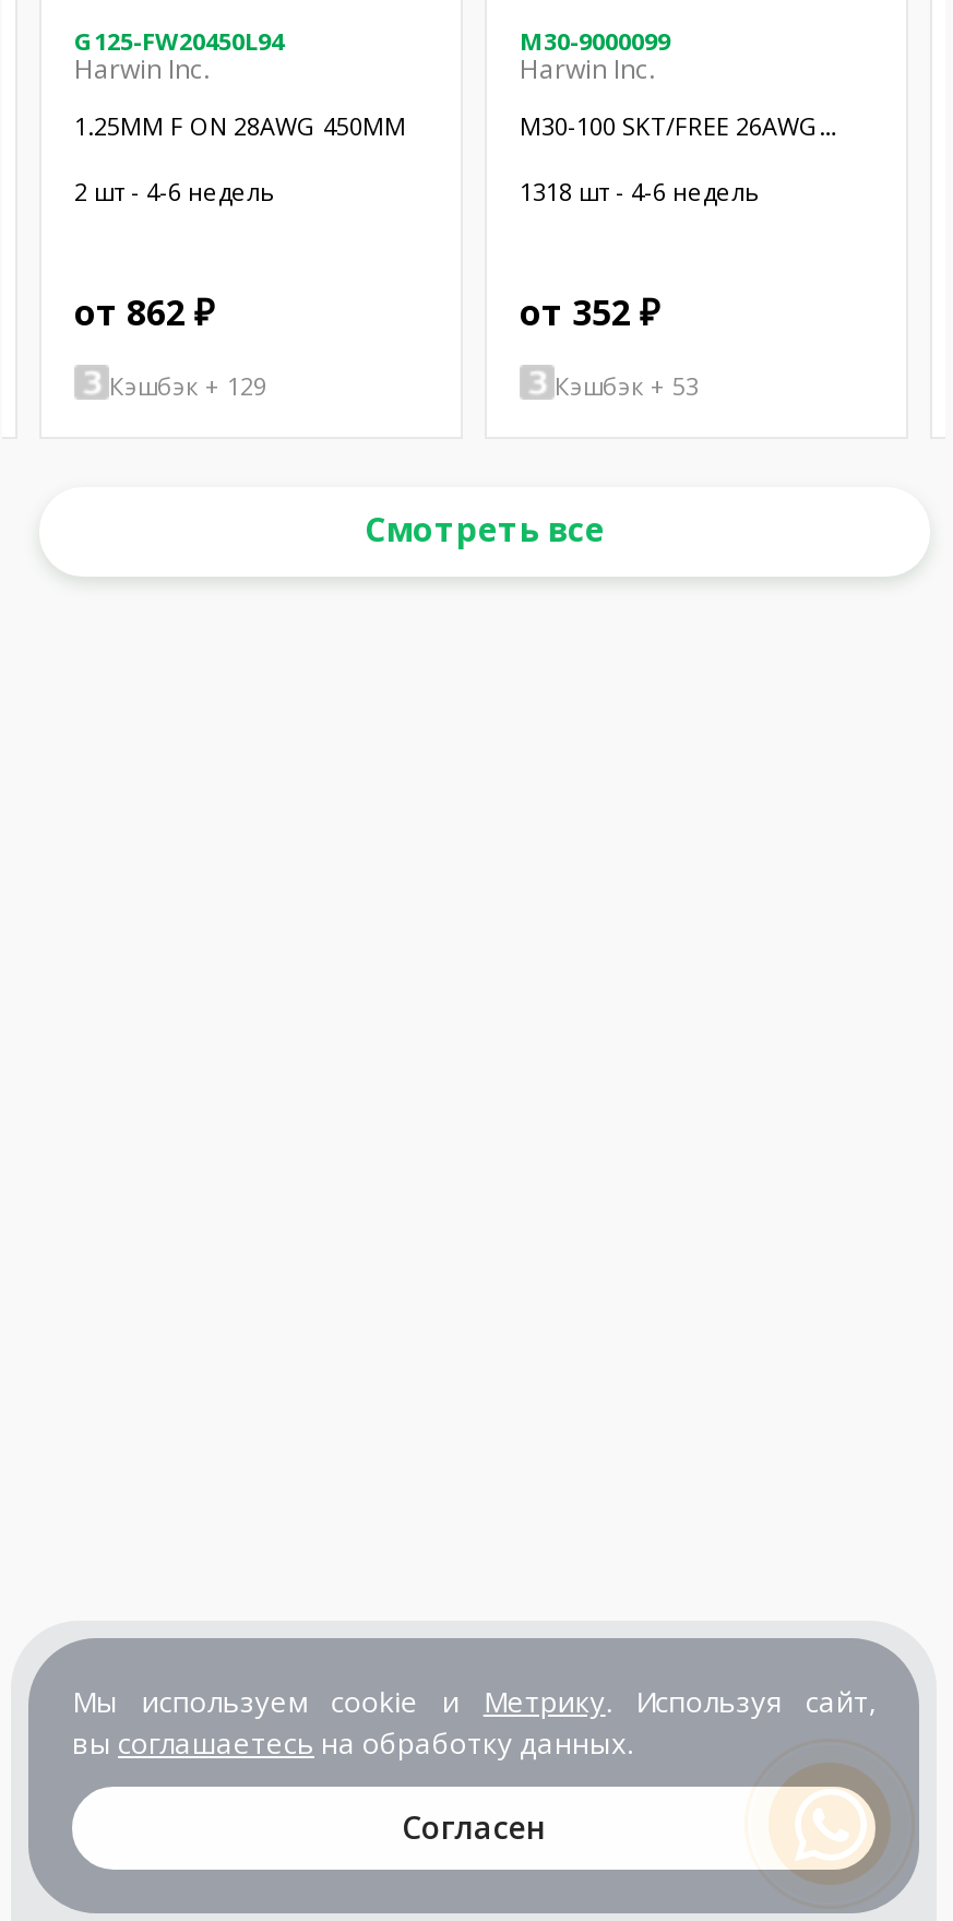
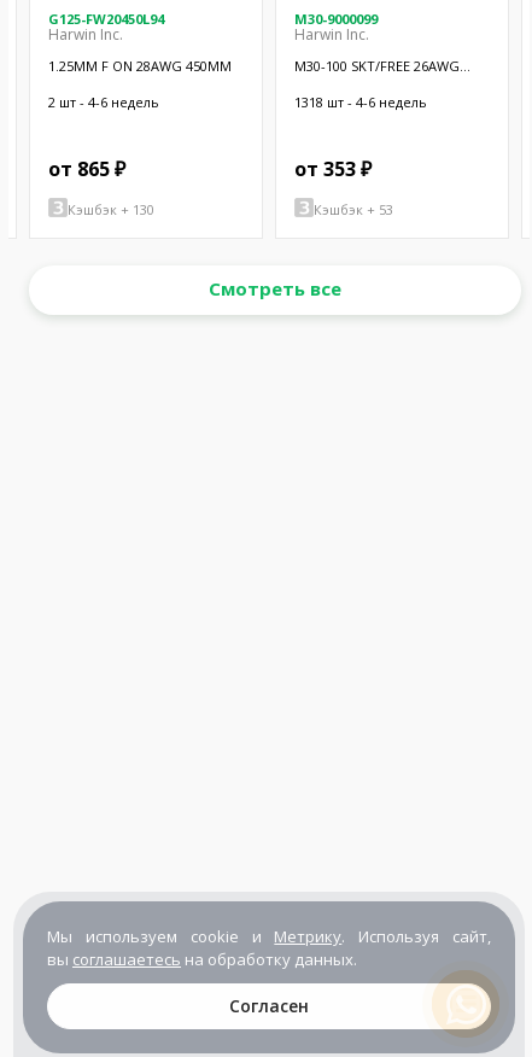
- от 862 ₽
+ от 865 ₽

- от 352 ₽
+ от 353 ₽

- Кэшбэк + 129
+ Кэшбэк + 130
